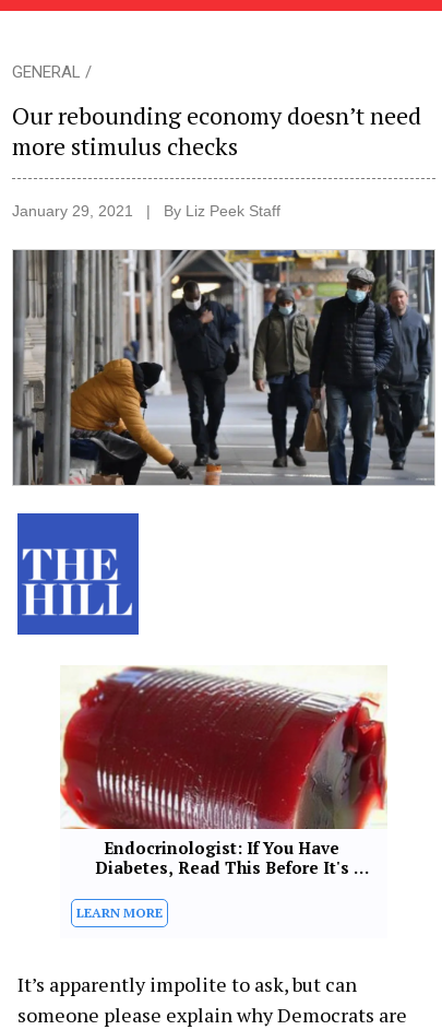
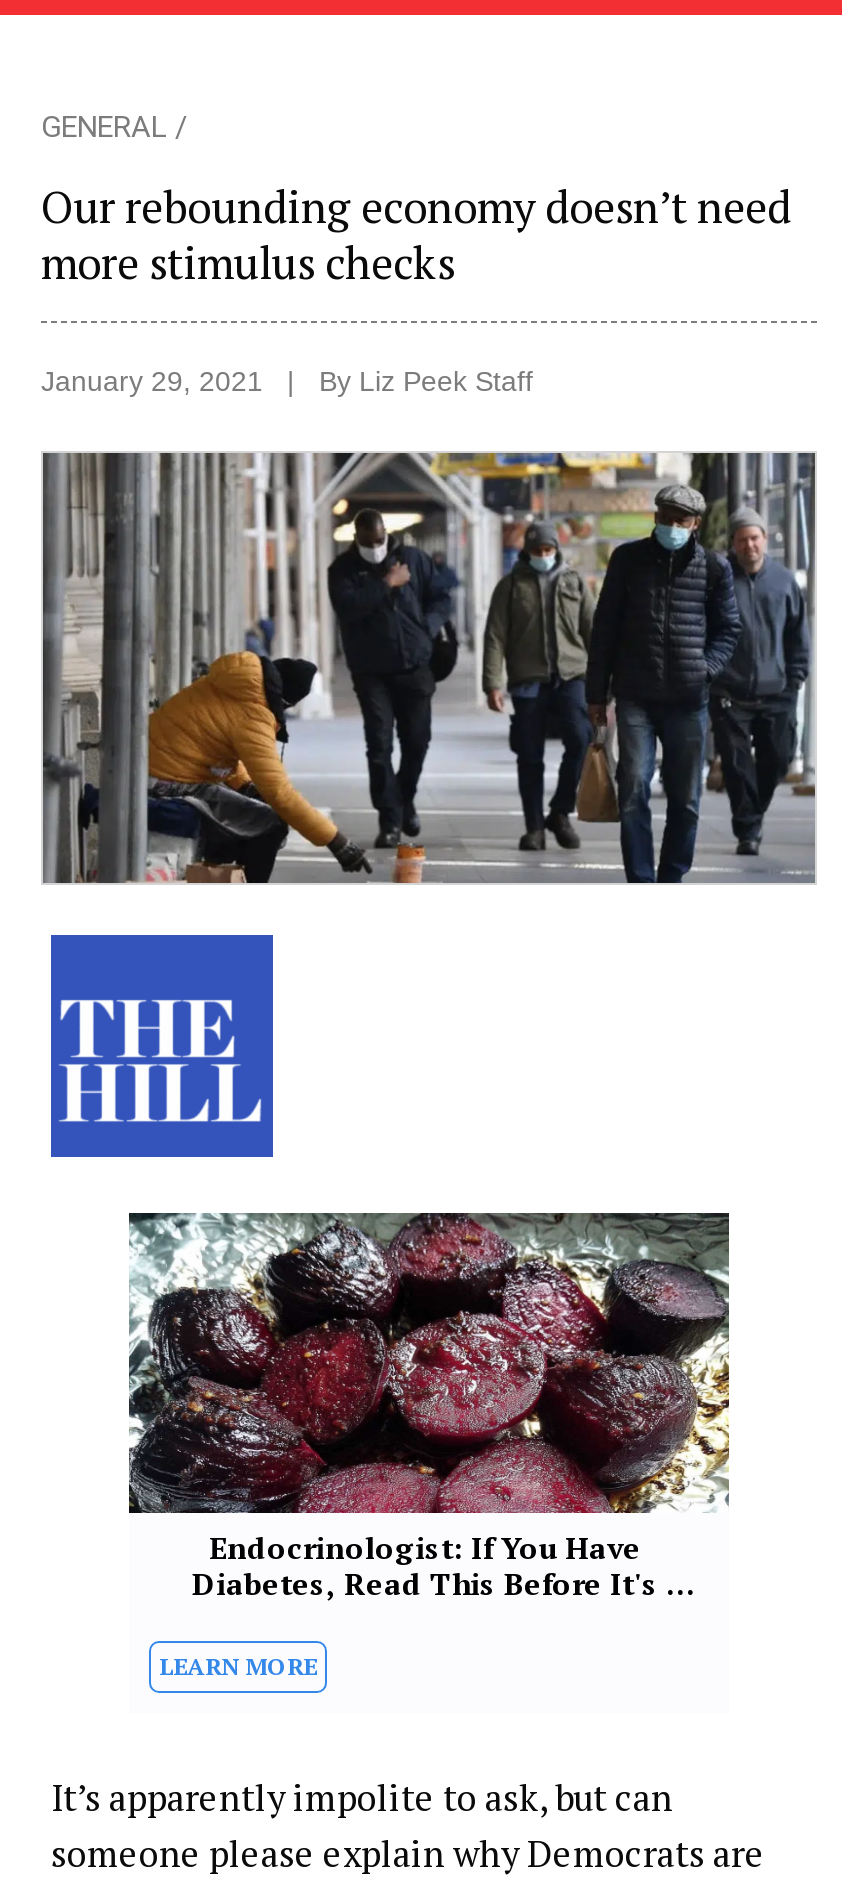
- [image]
+ [image]
